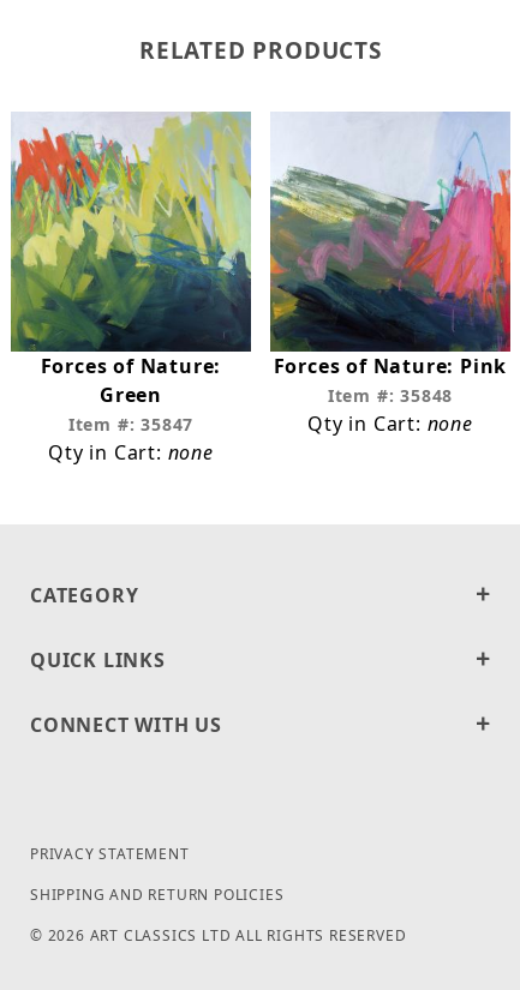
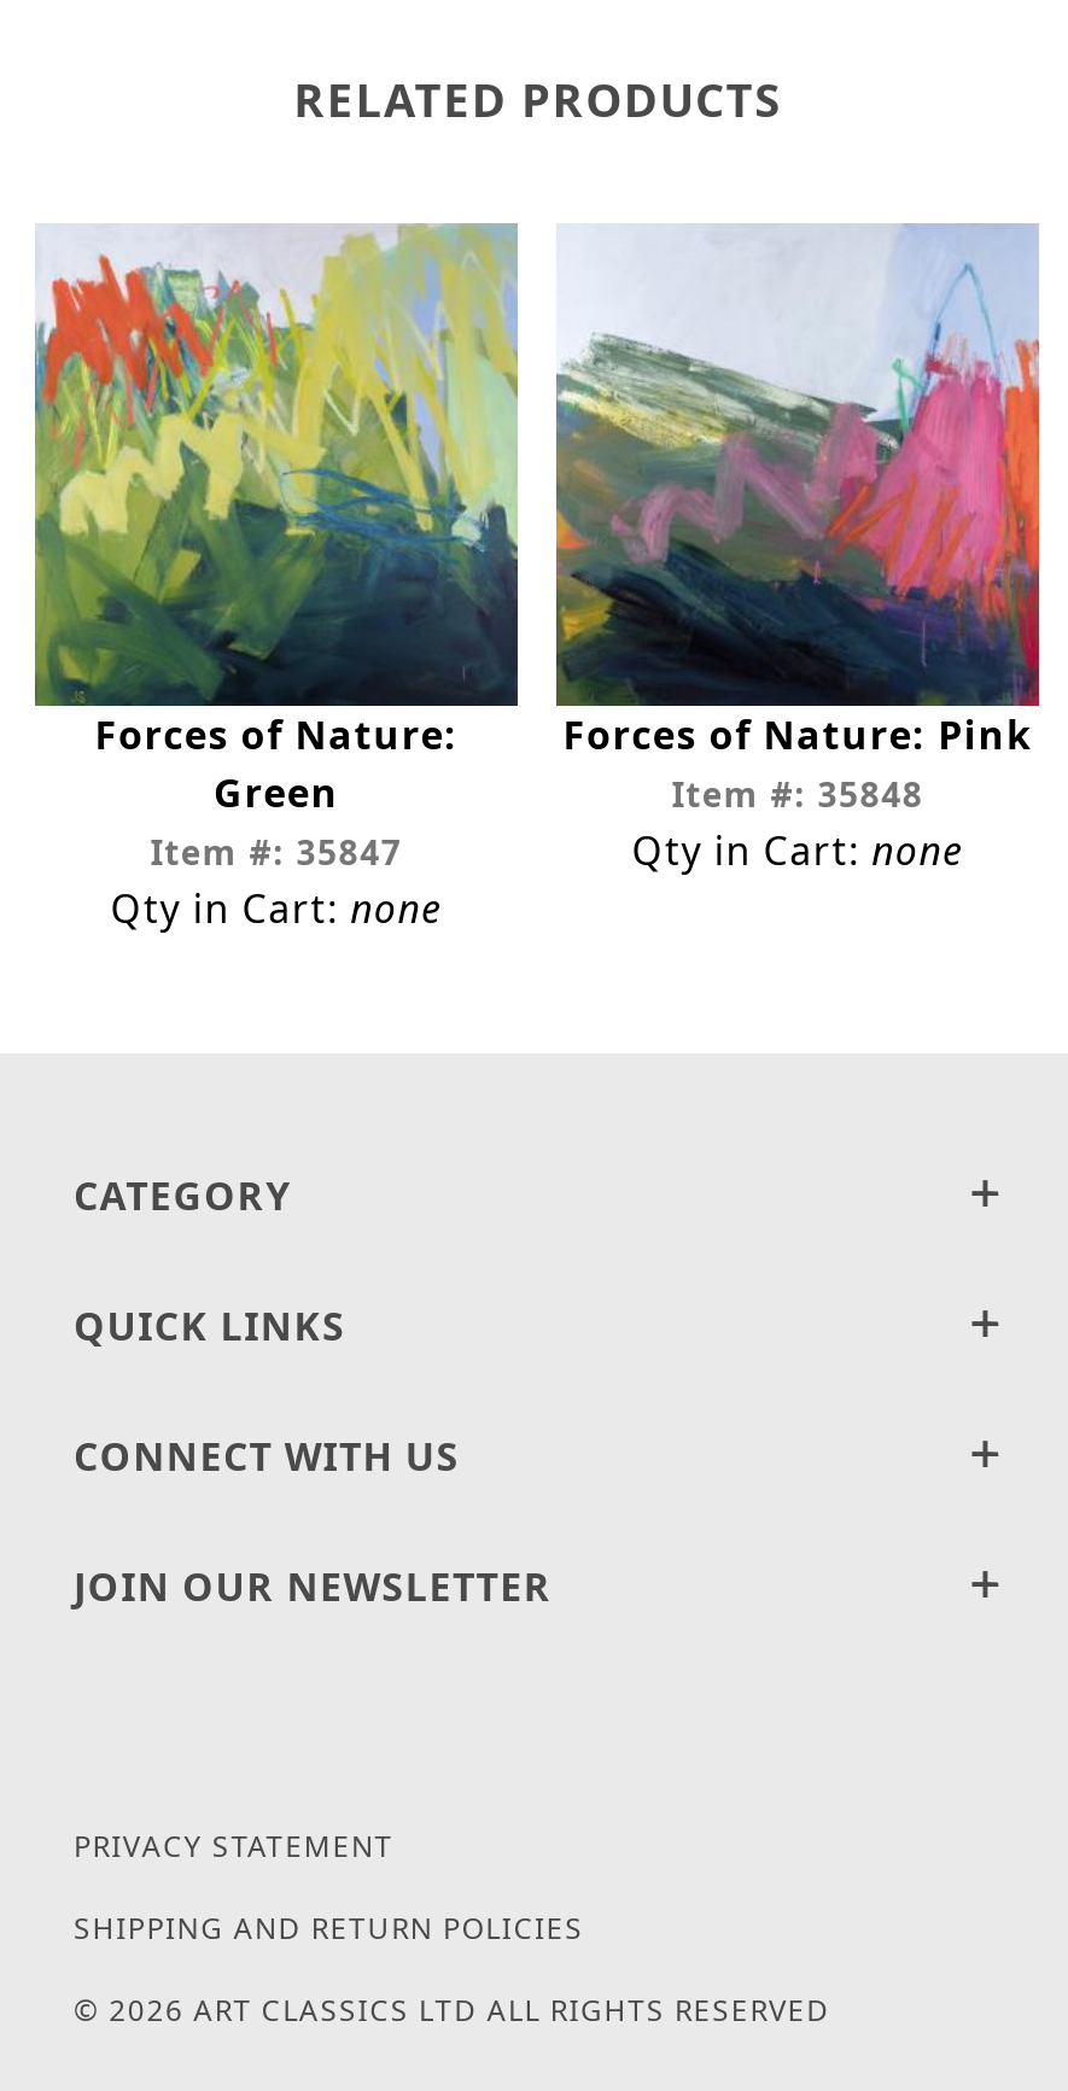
+ JOIN OUR NEWSLETTER
